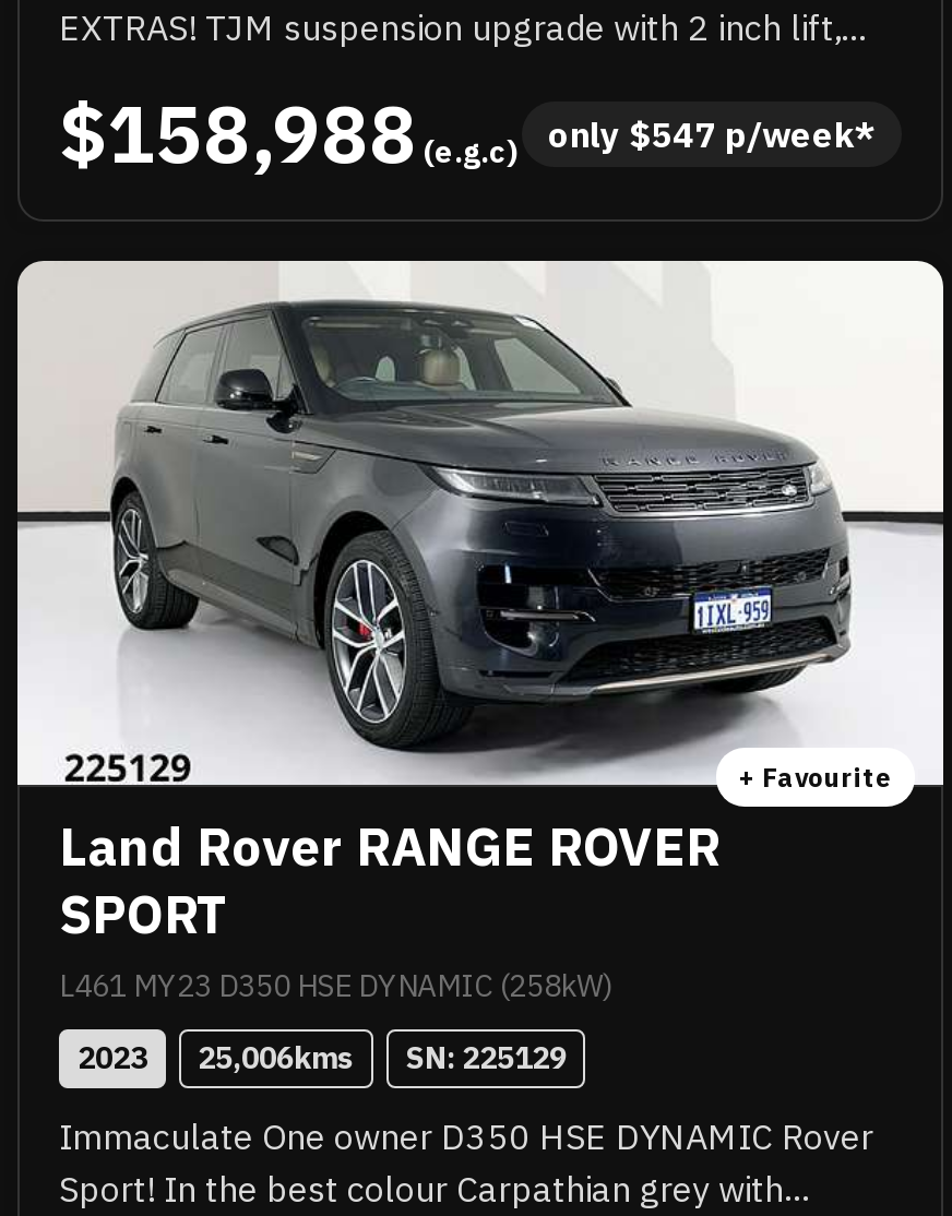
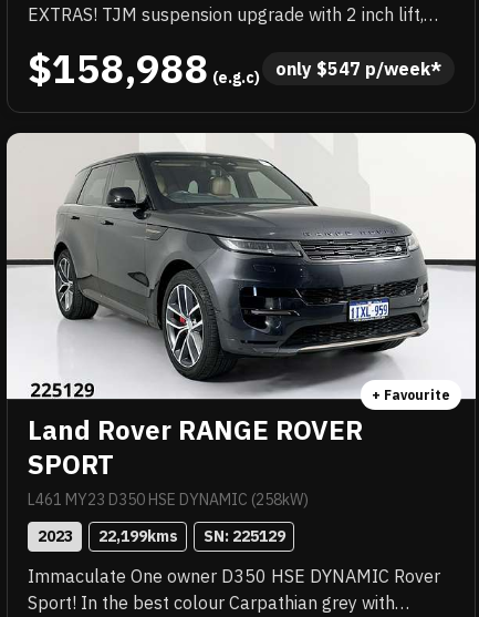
- 2023 25,006kms SN: 225129
+ 2023 22,199kms SN: 225129
